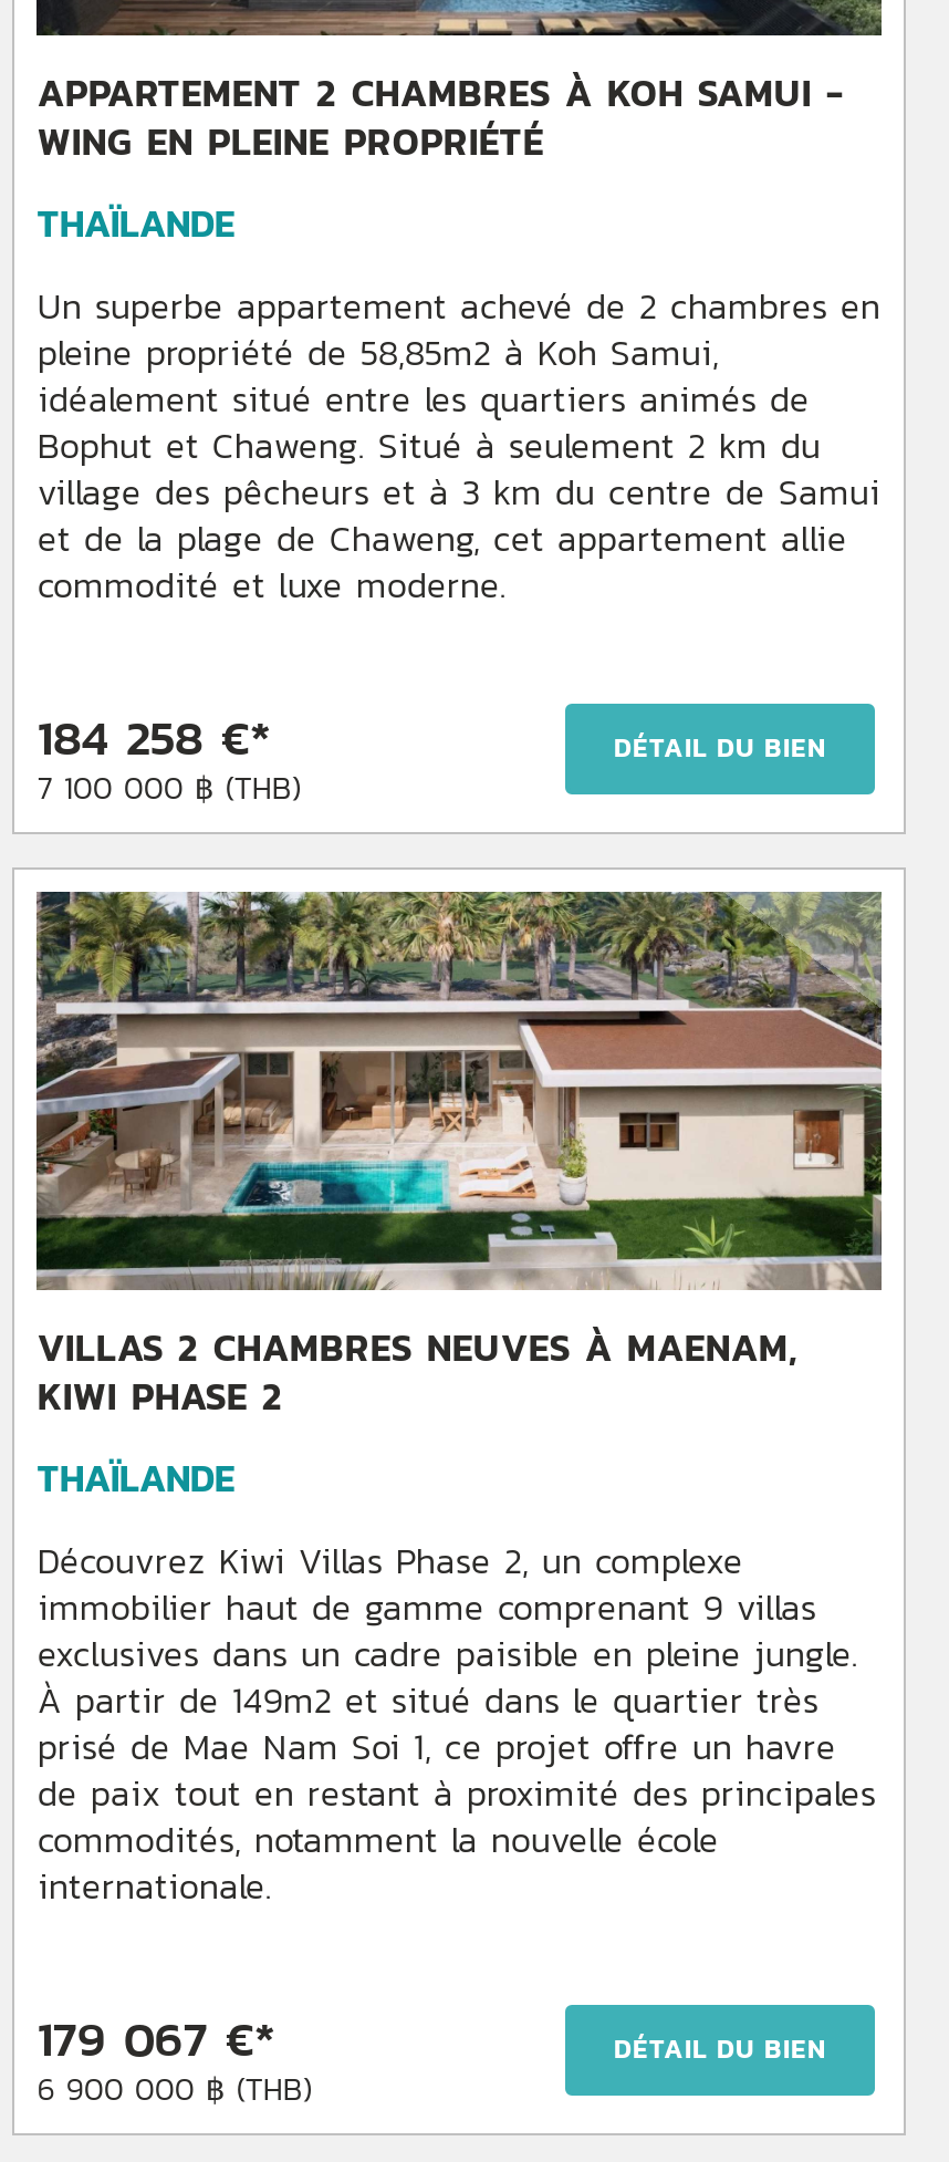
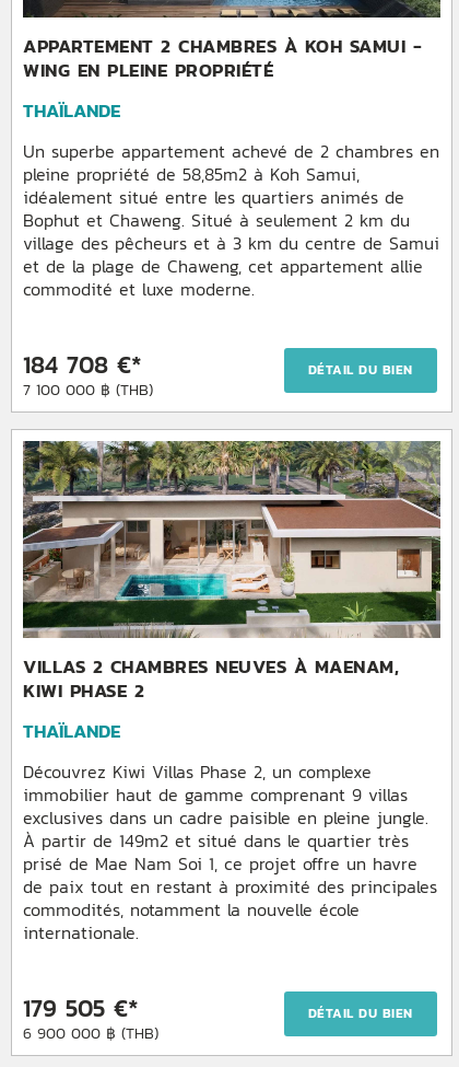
- 184 258 €*
+ 184 708 €*

- 179 067 €*
+ 179 505 €*
